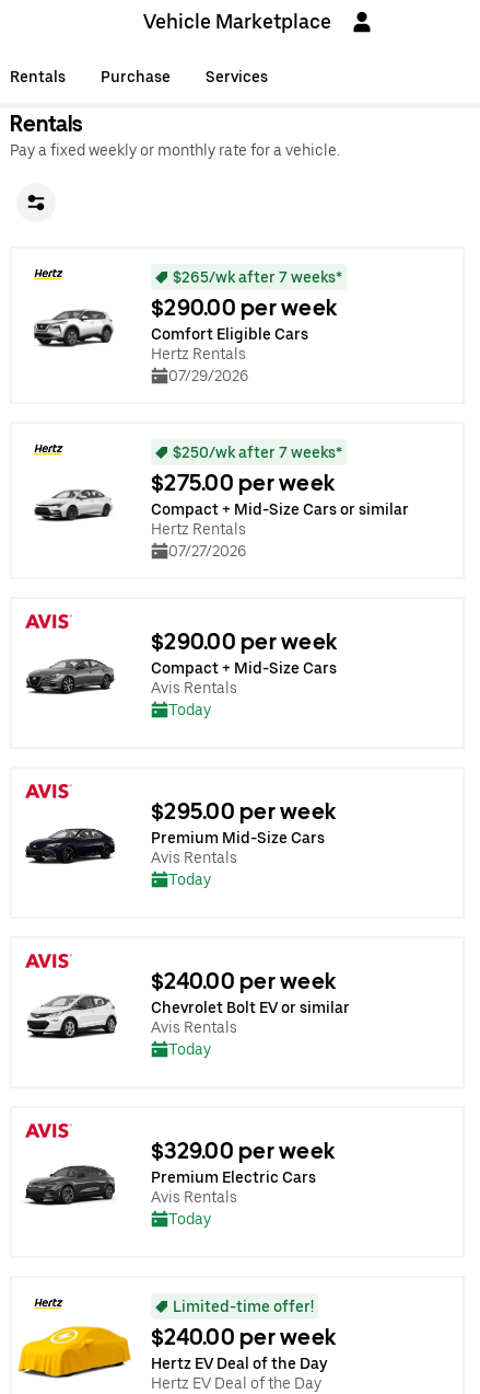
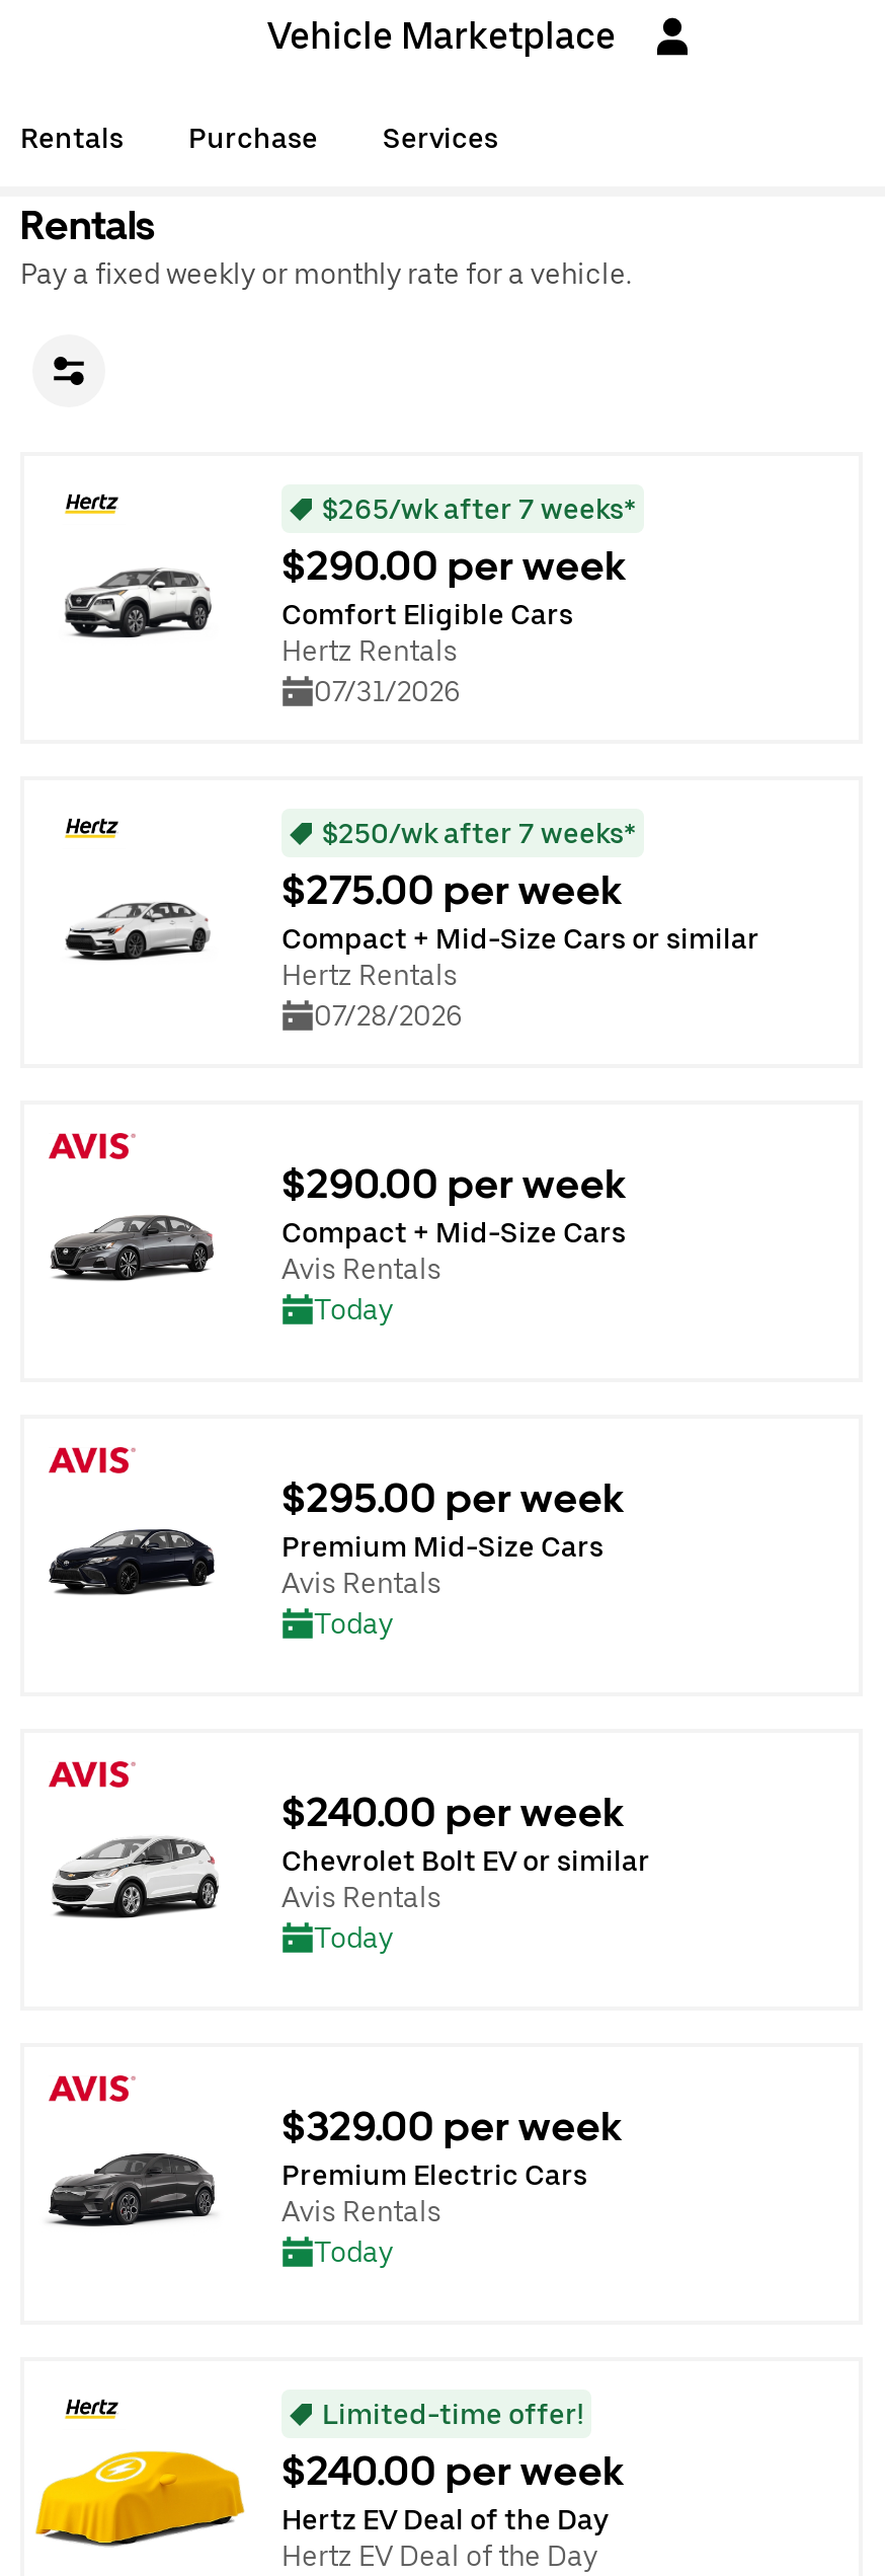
- 07/29/2026
+ 07/31/2026

- 07/27/2026
+ 07/28/2026
